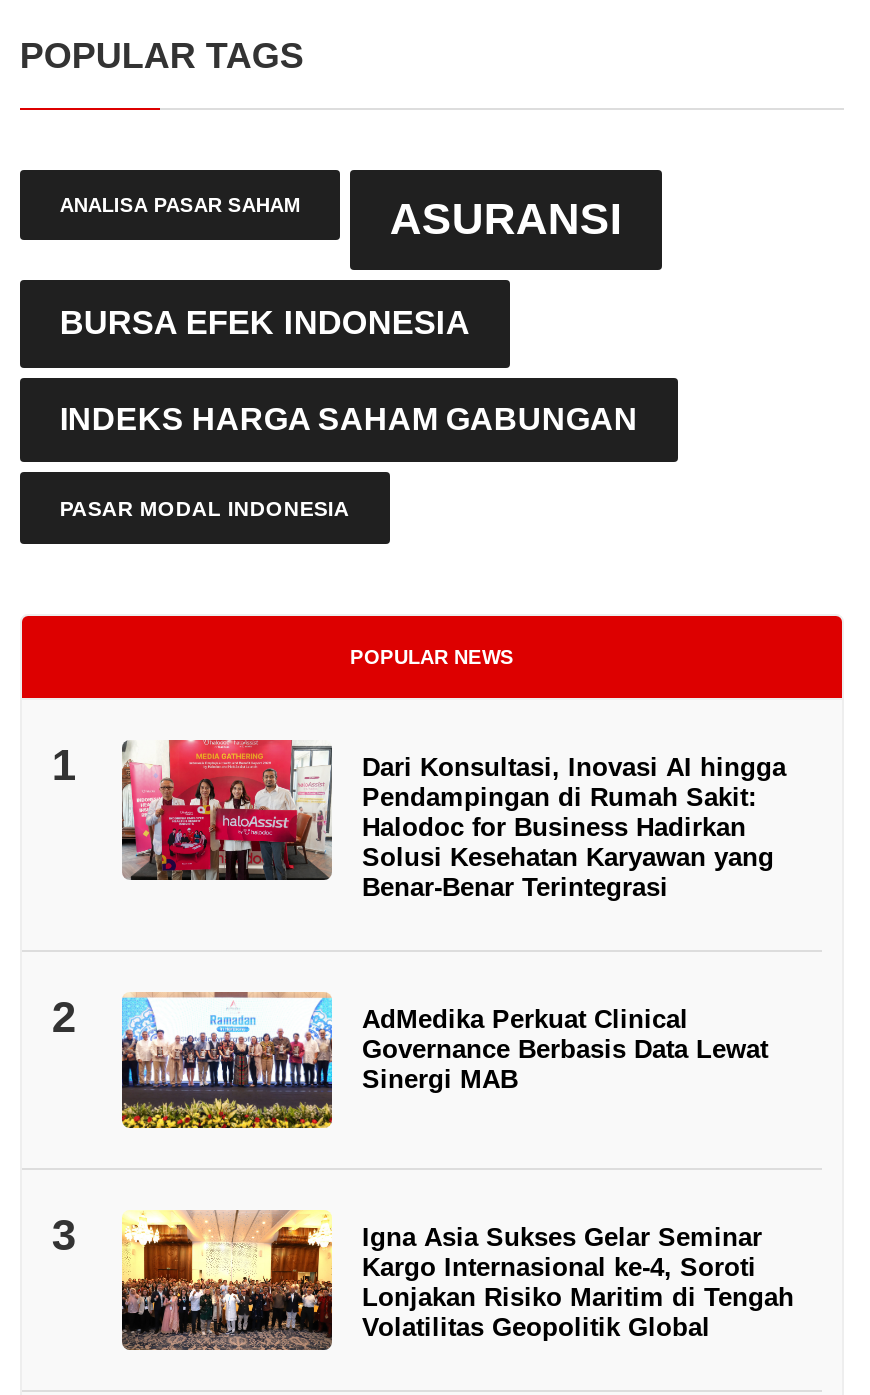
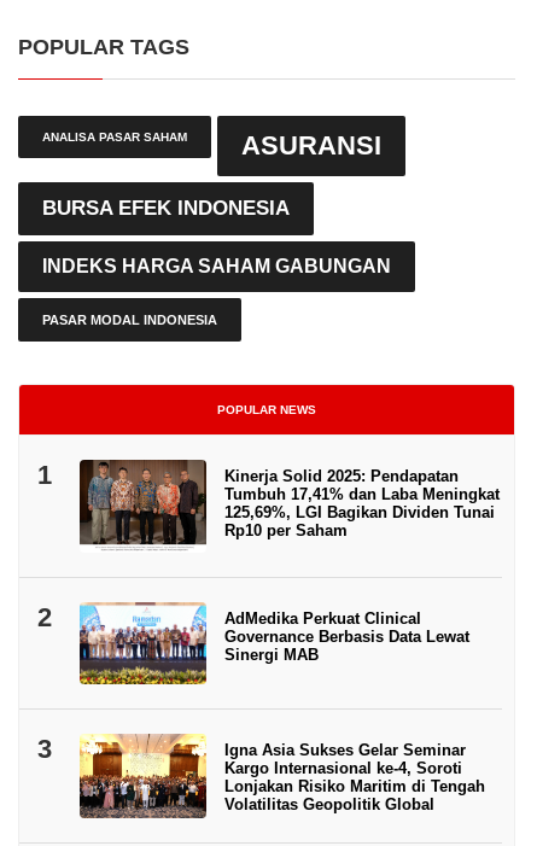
- [image]
- Dari Konsultasi, Inovasi AI hingga
- Pendampingan di Rumah Sakit:
- Halodoc for Business Hadirkan
- Solusi Kesehatan Karyawan yang
- Benar-Benar Terintegrasi
+ [image]
+ Kinerja Solid 2025: Pendapatan
+ Tumbuh 17,41% dan Laba Meningkat
+ 125,69%, LGI Bagikan Dividen Tunai
+ Rp10 per Saham
